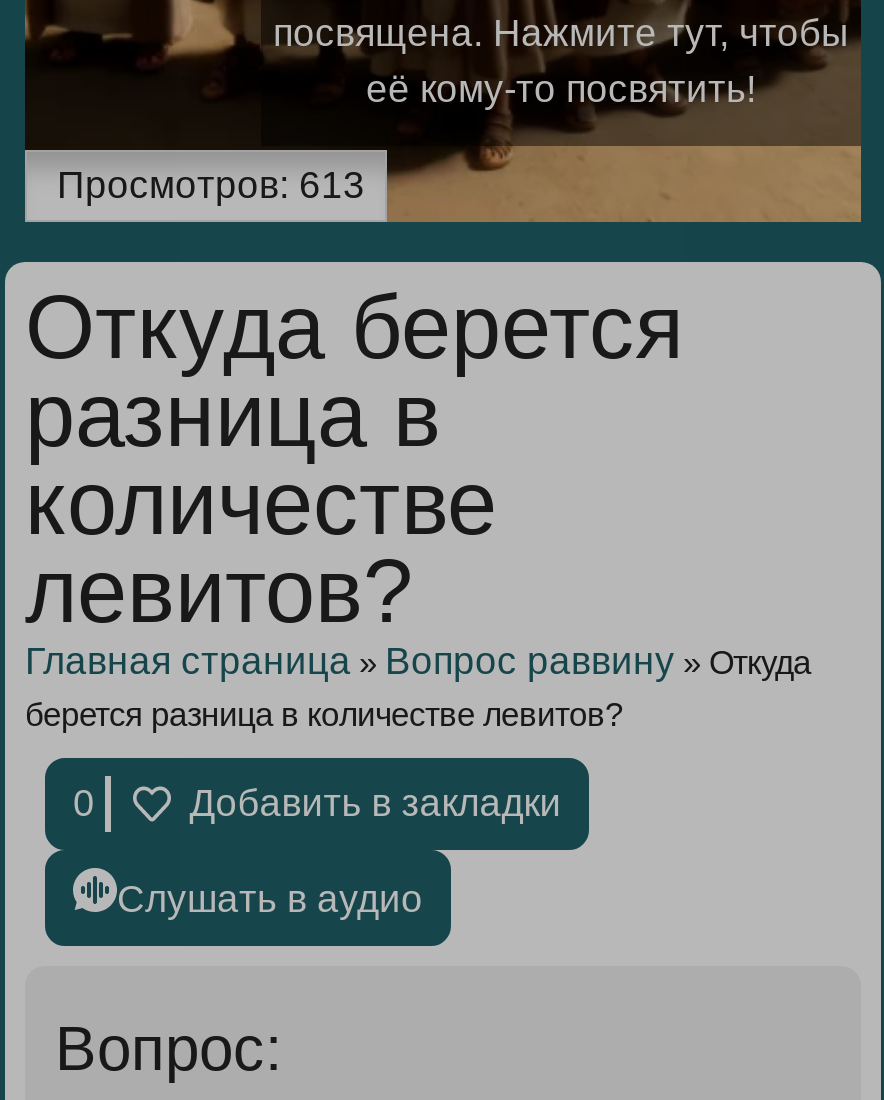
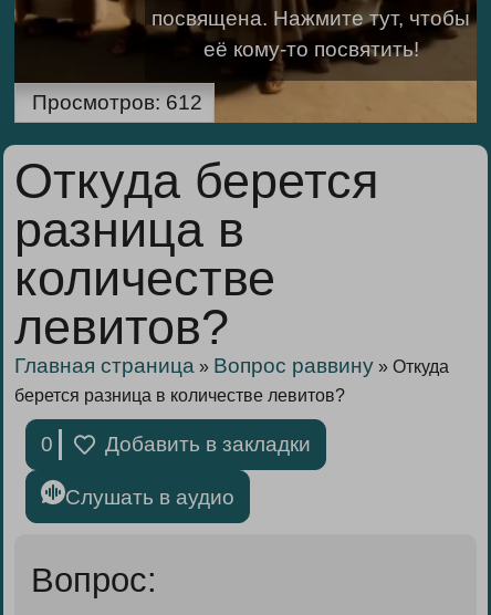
- Просмотров: 613
+ Просмотров: 612
